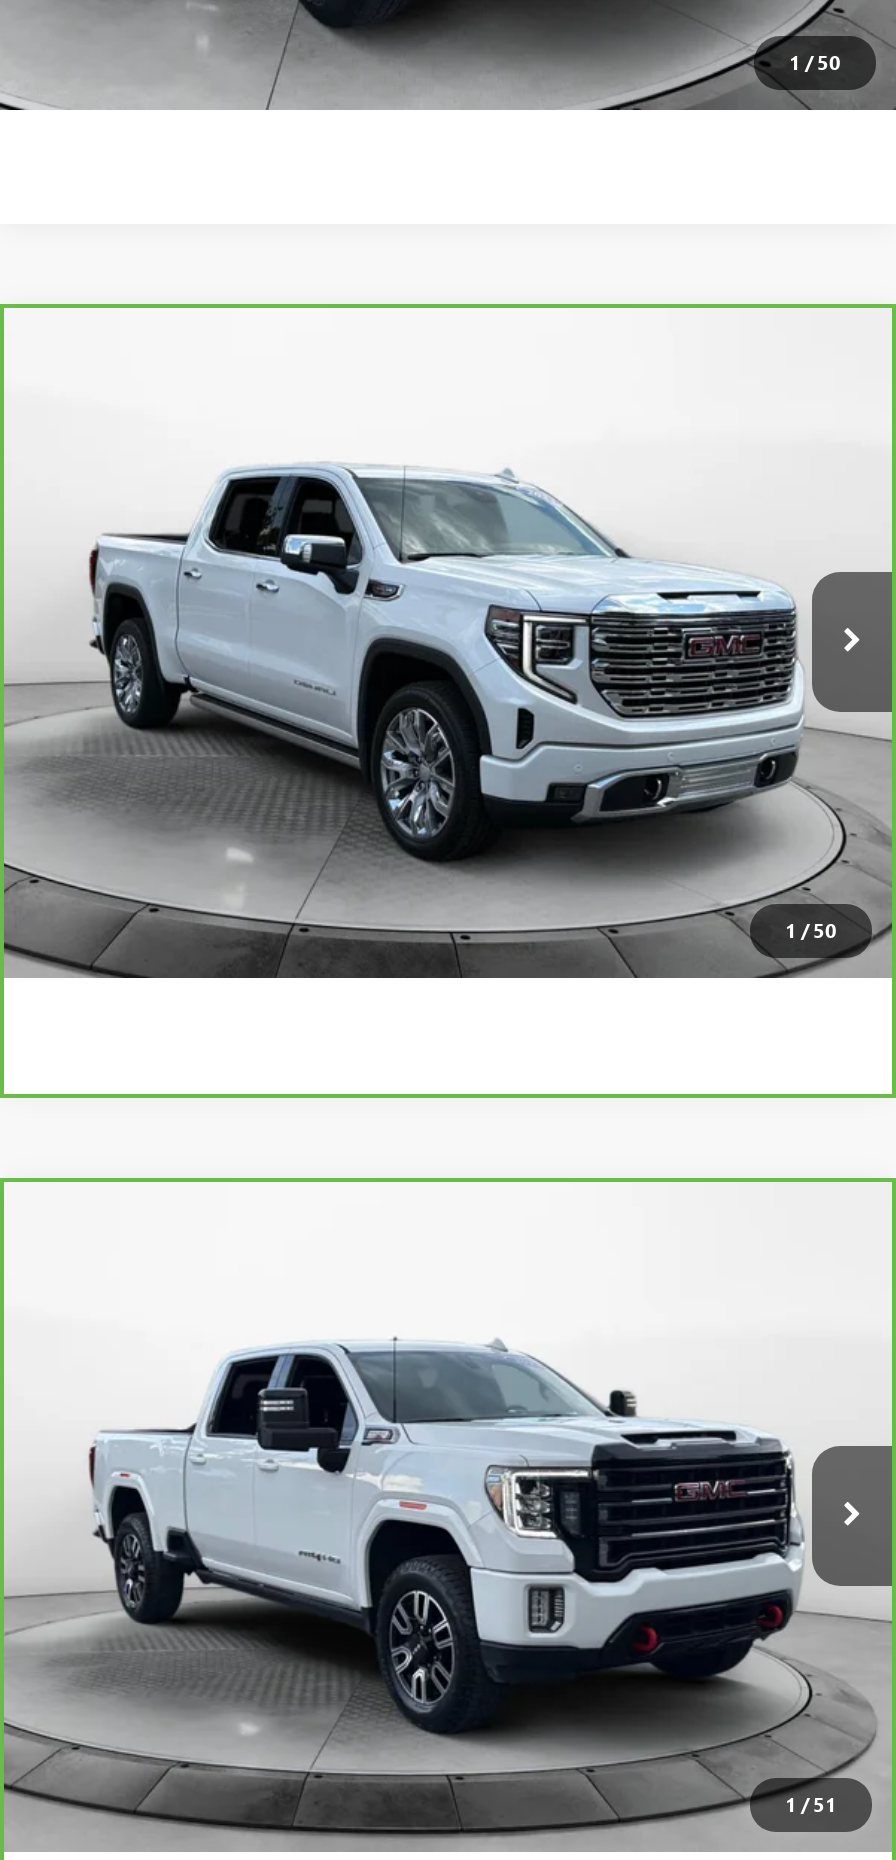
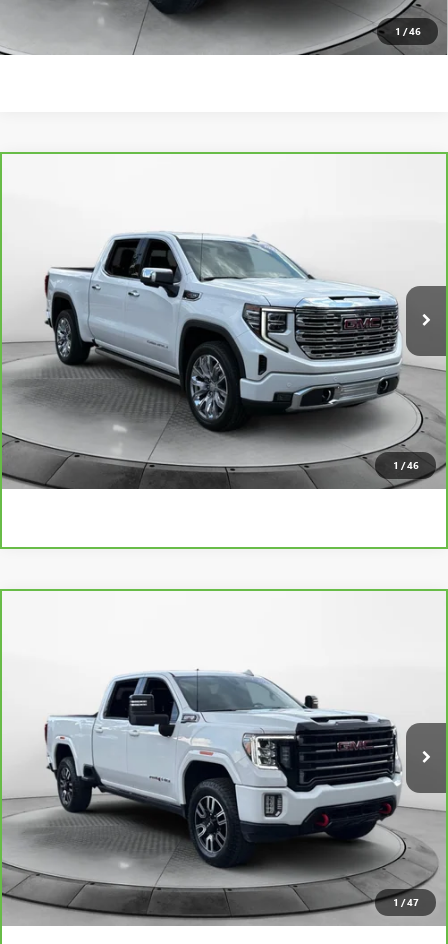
- 1 / 50
+ 1 / 46

- 1 / 50
+ 1 / 46

- 1 / 51
+ 1 / 47
